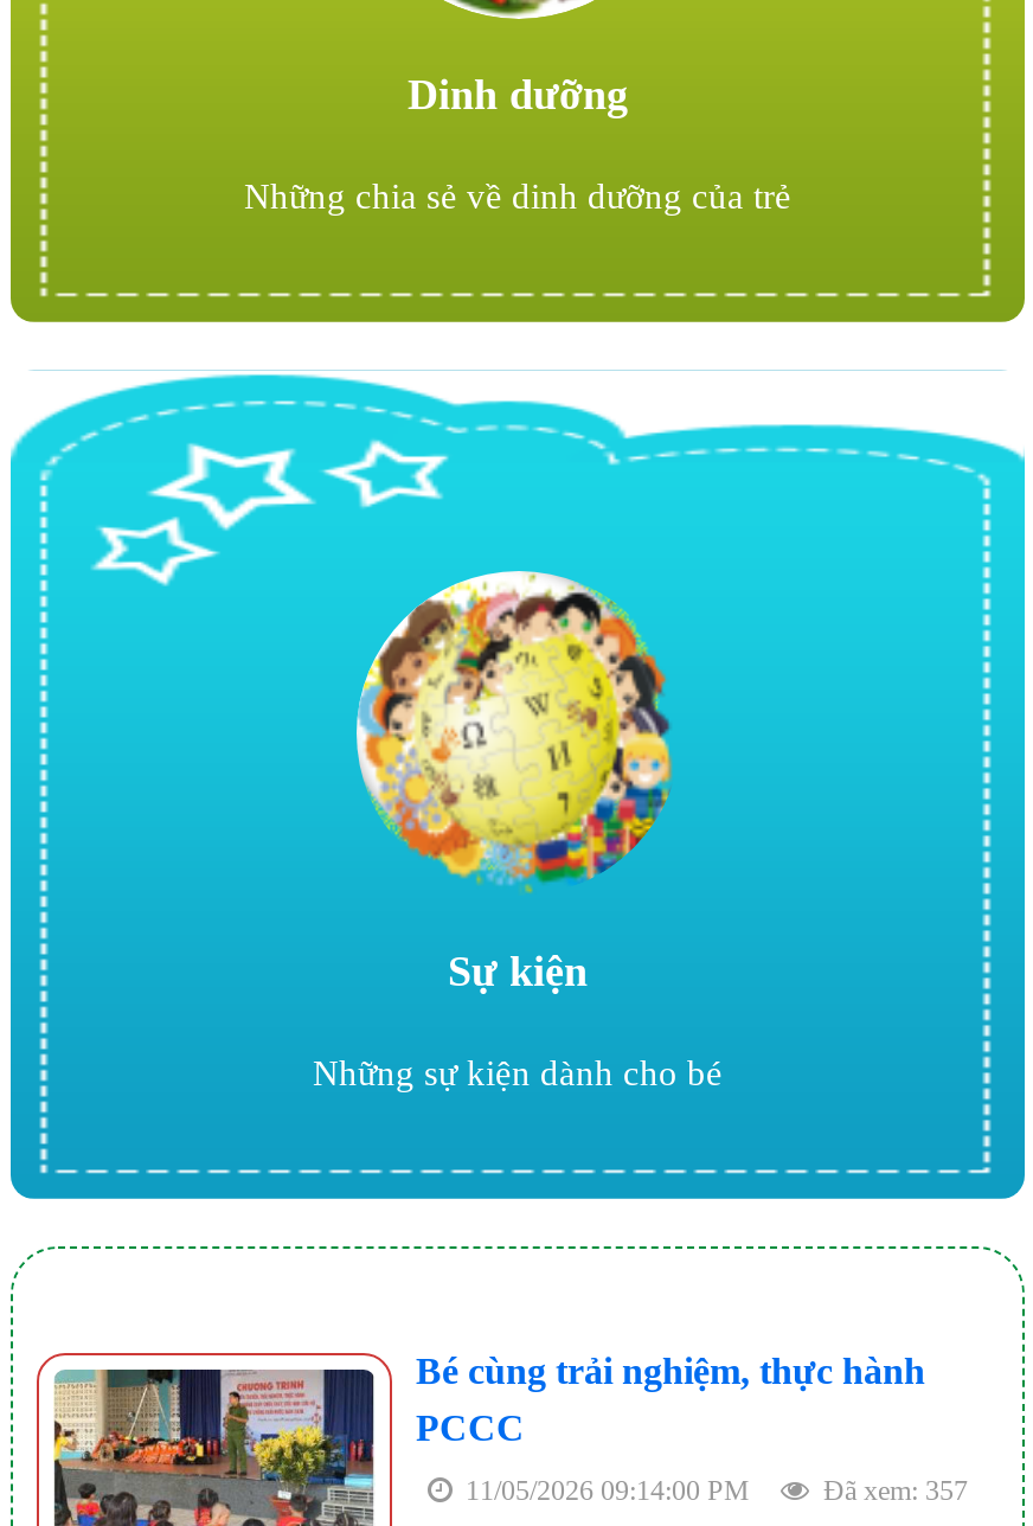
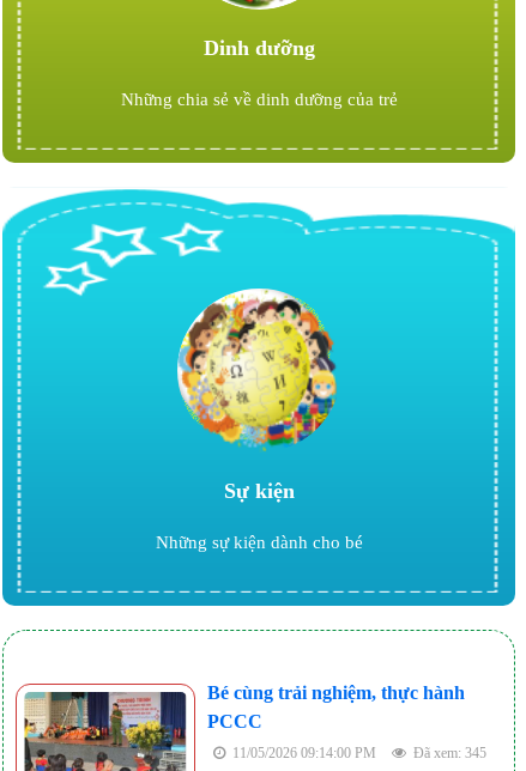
- 11/05/2026 09:14:00 PM Đã xem: 357
+ 11/05/2026 09:14:00 PM Đã xem: 345
